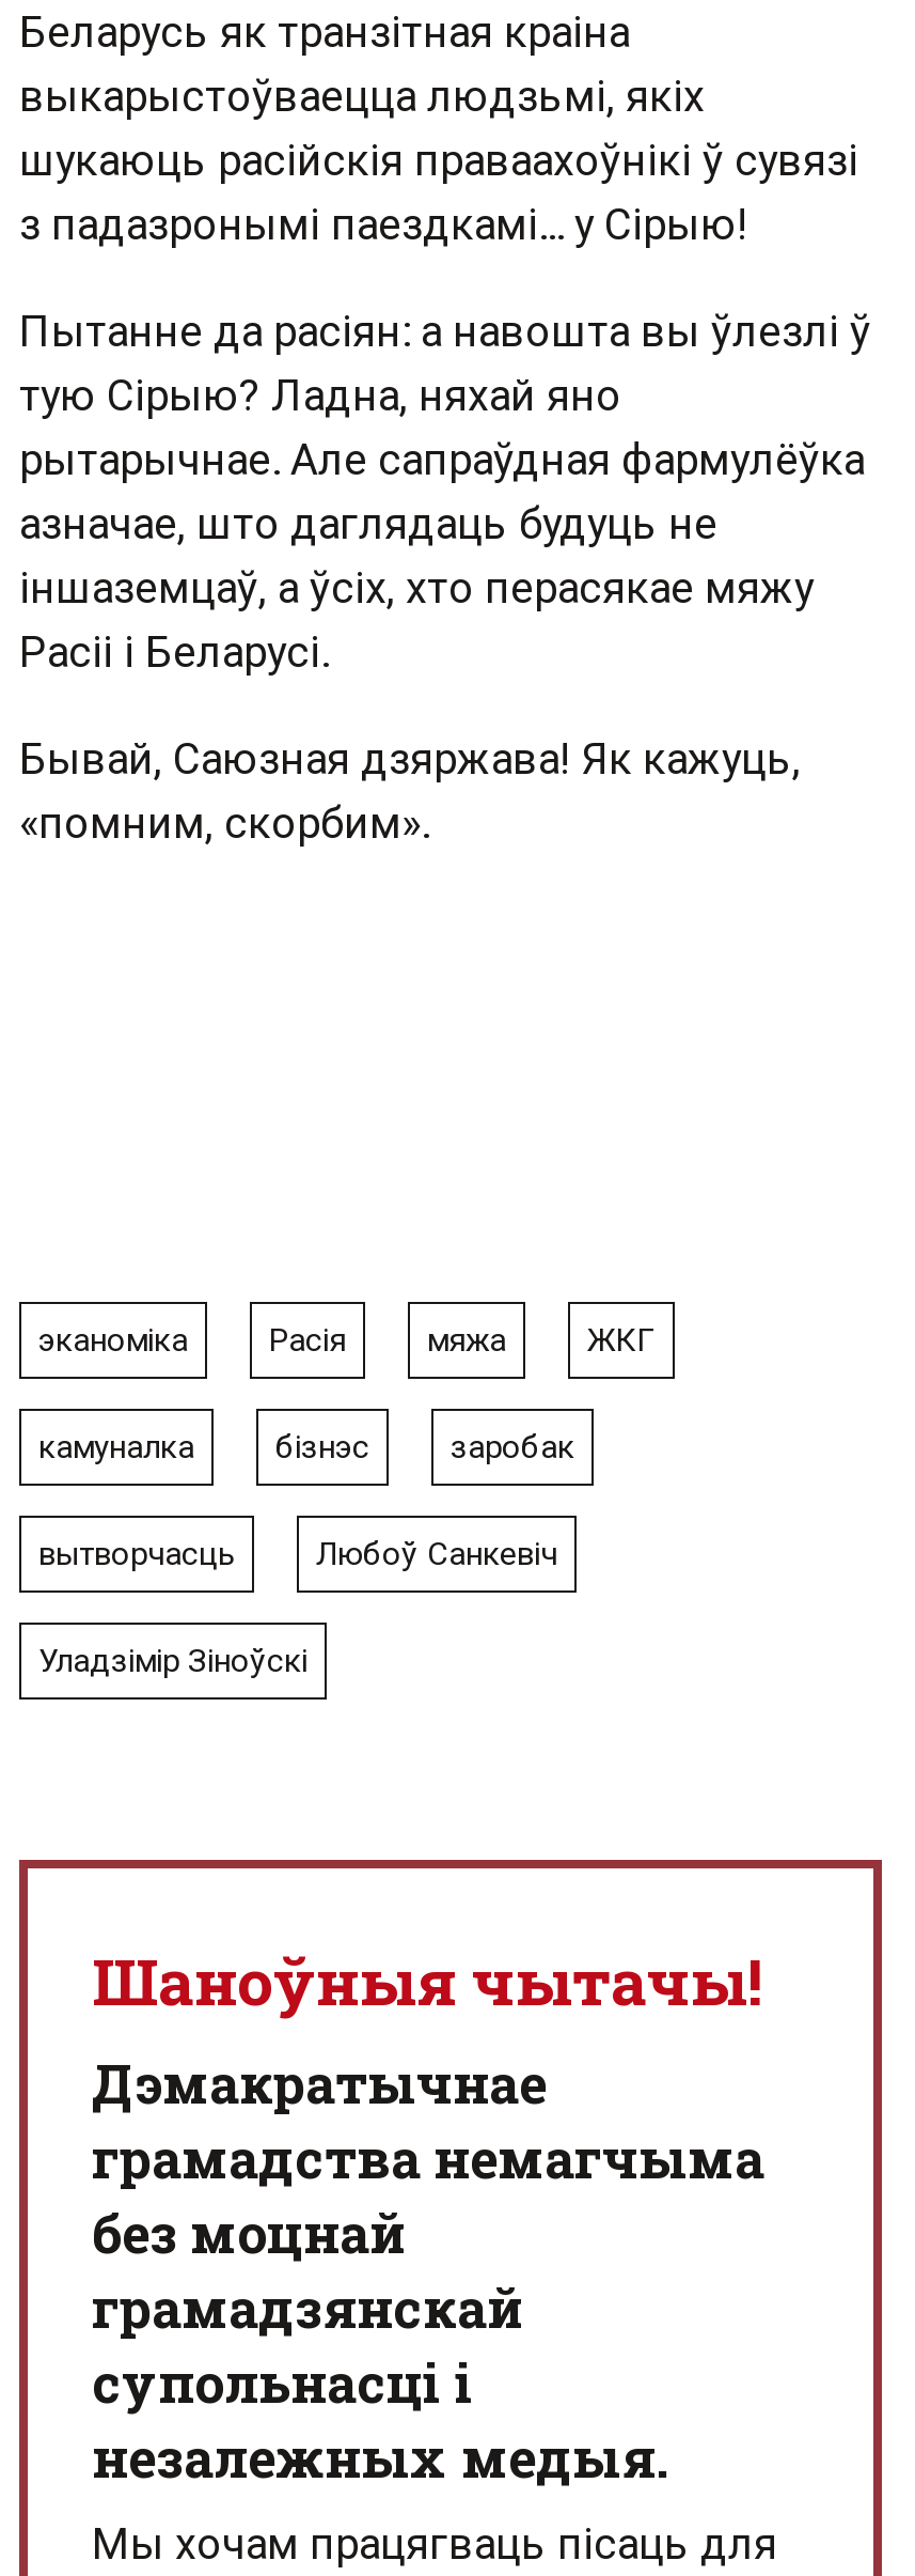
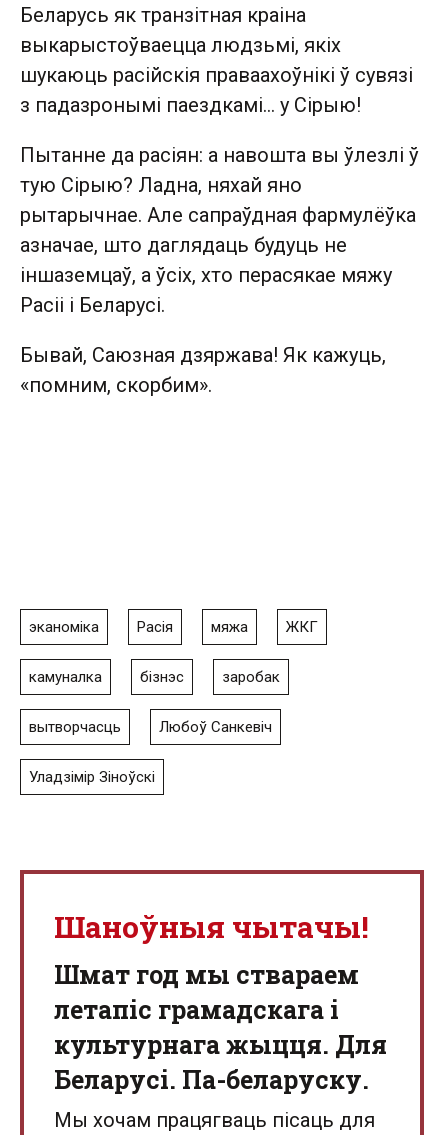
- Дэмакратычнае
- грамадства немагчыма
- без моцнай
- грамадзянскай
- супольнасці і
- незалежных медыя.
+ Шмат год мы ствараем
+ летапіс грамадскага і
+ культурнага жыцця. Для
+ Беларусі. Па-беларуску.
